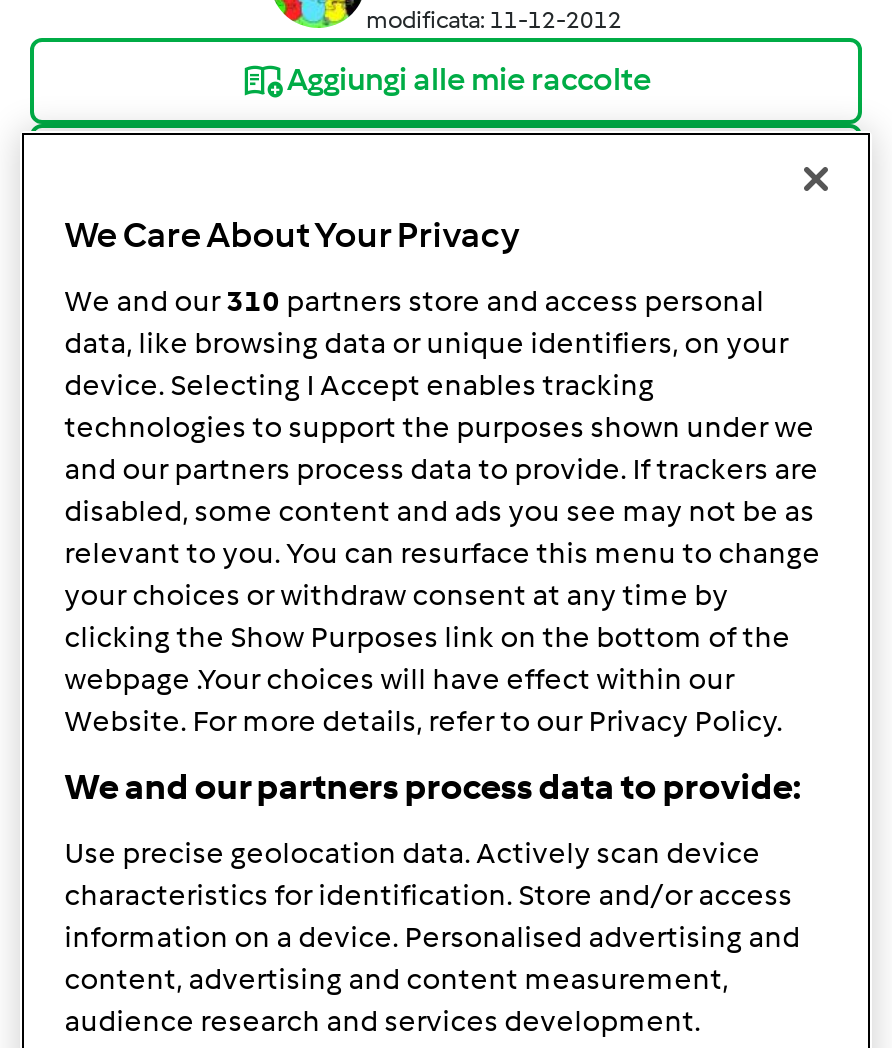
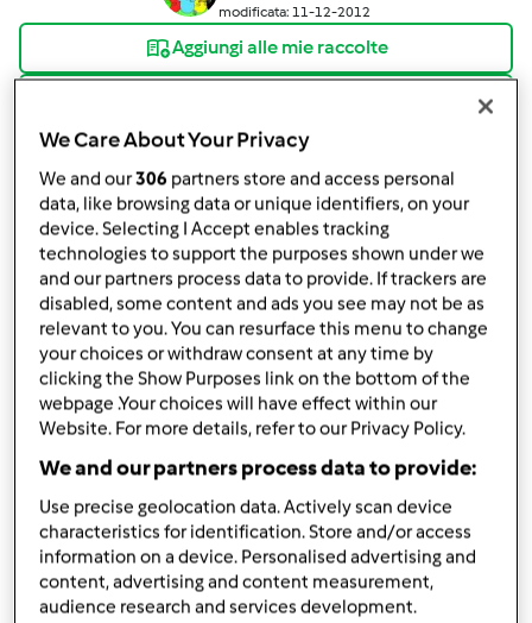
- We and our310 partners store and access personal
+ We and our306 partners store and access personal
